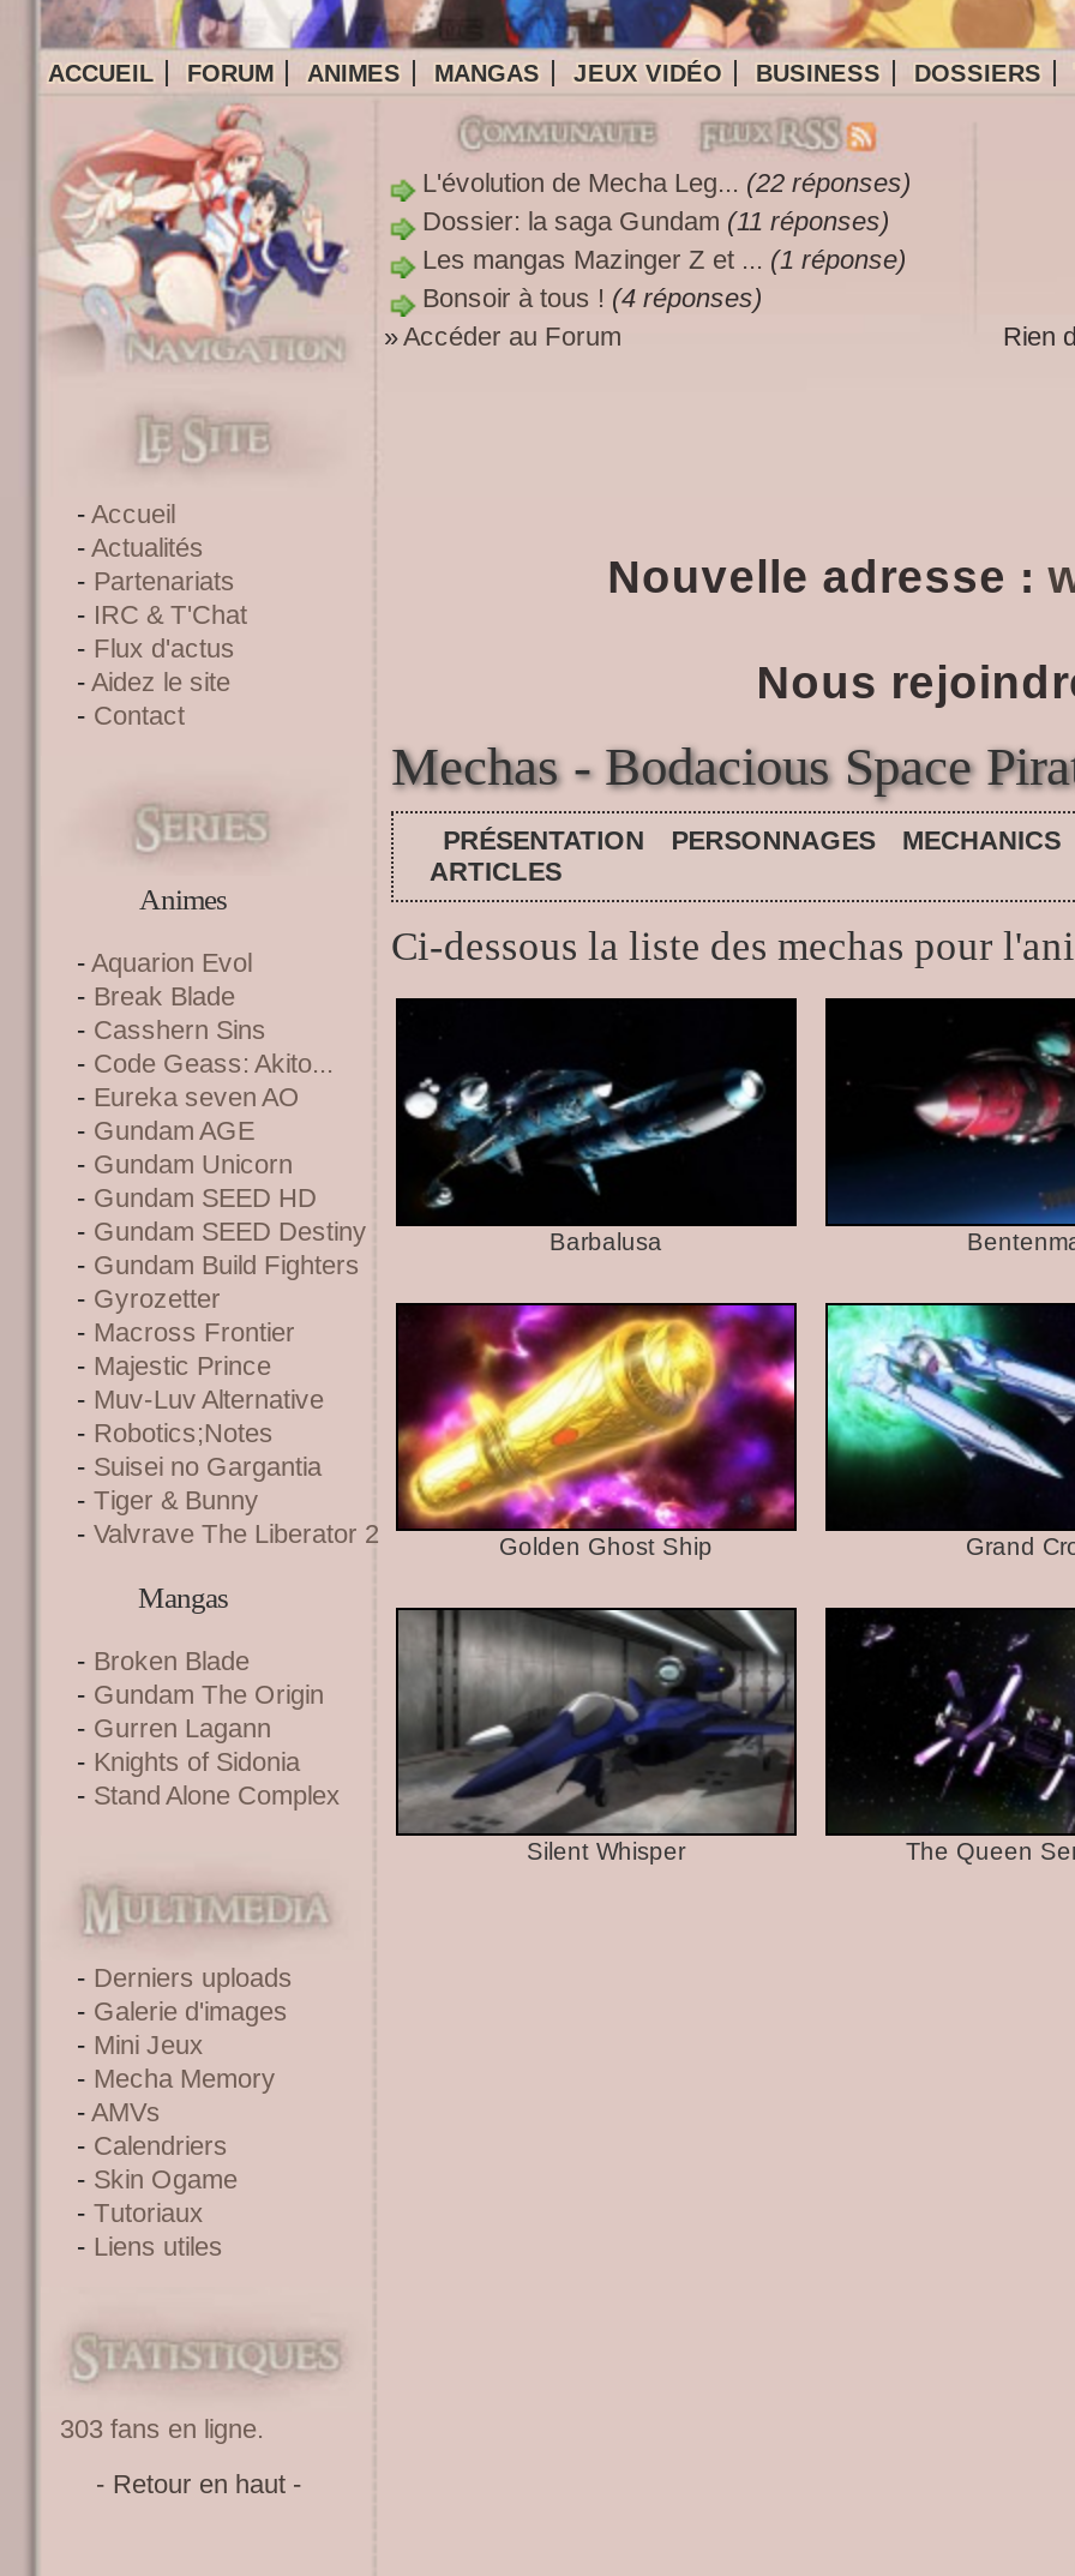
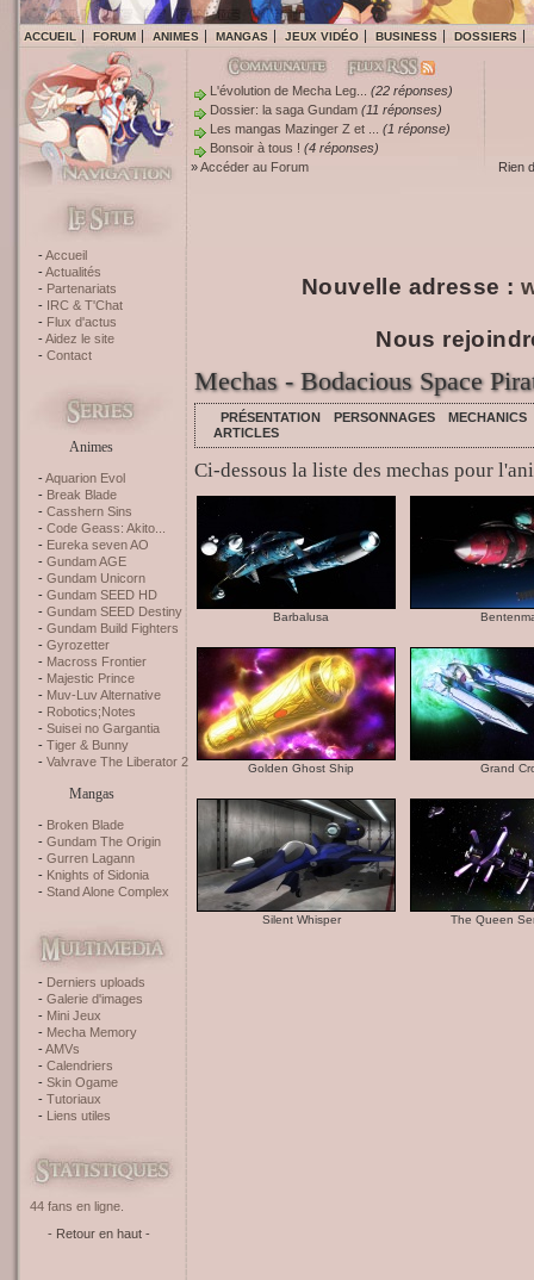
- 303 fans en ligne.
+ 44 fans en ligne.
